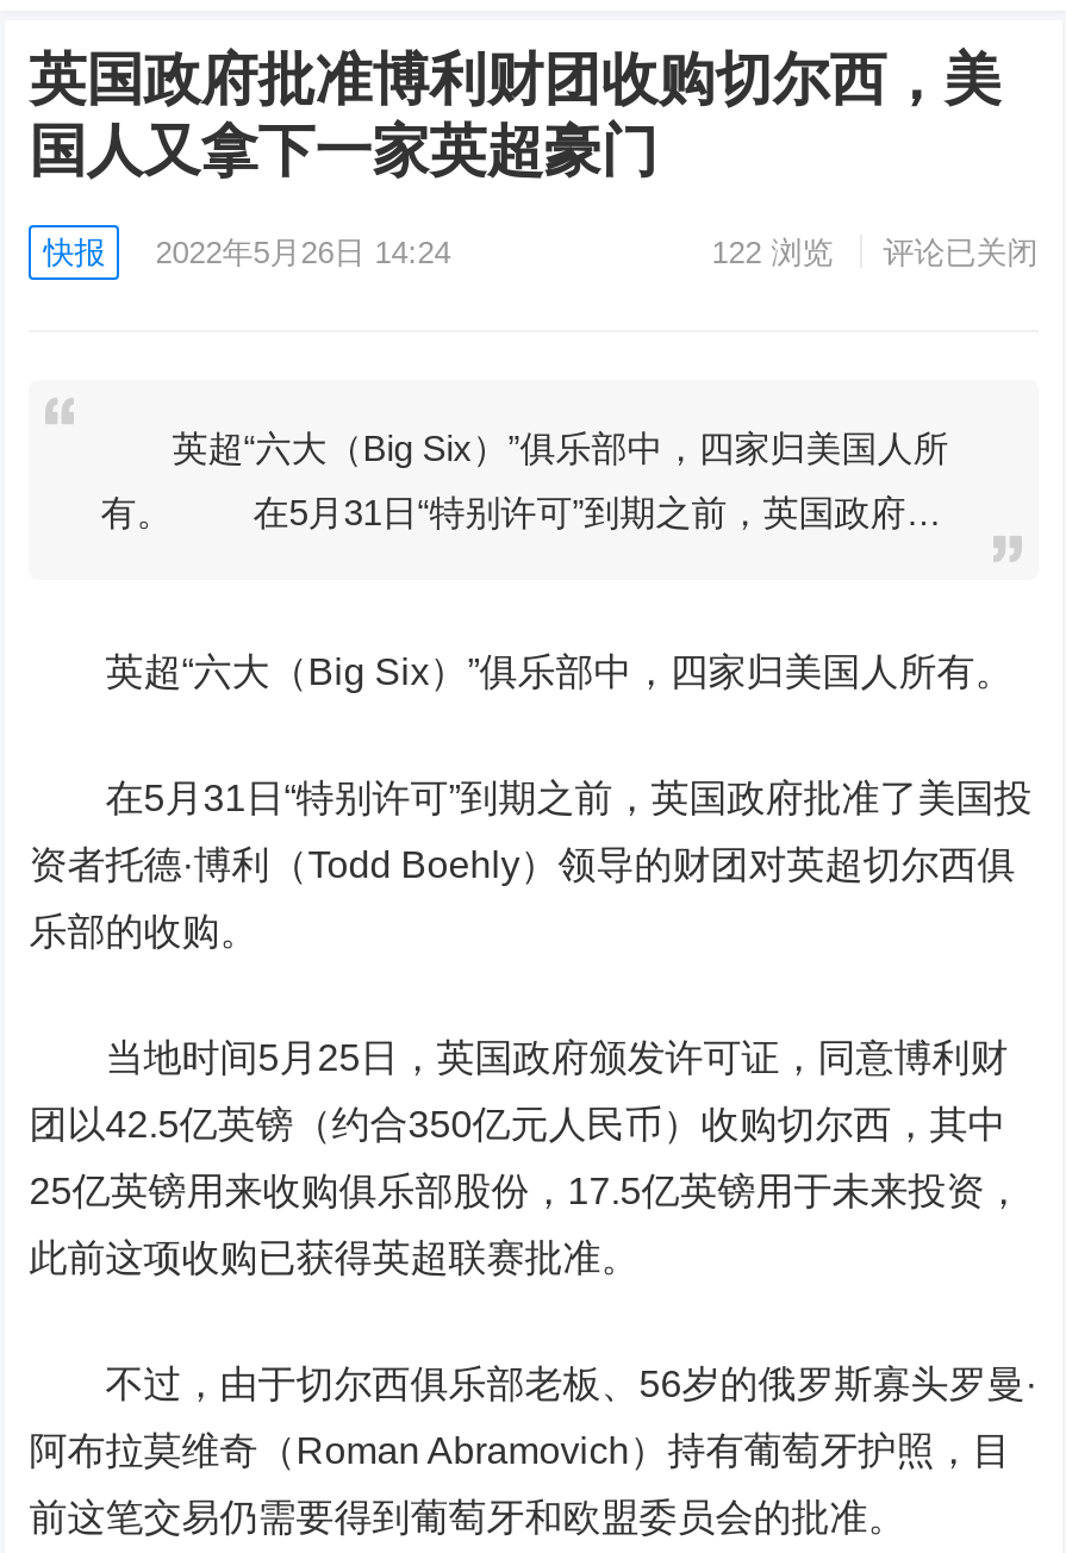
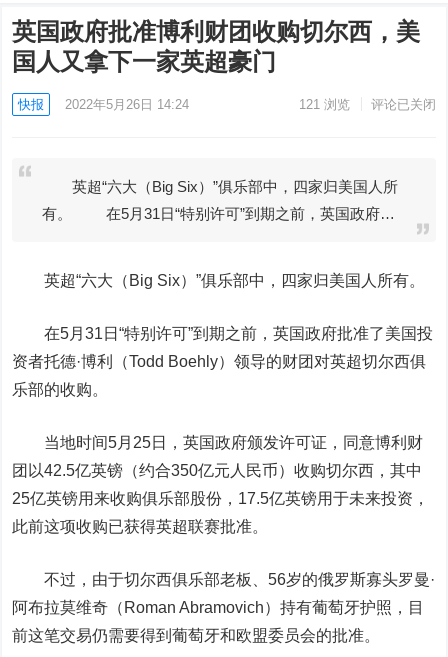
- 122浏览 评论已关闭
+ 121浏览 评论已关闭
